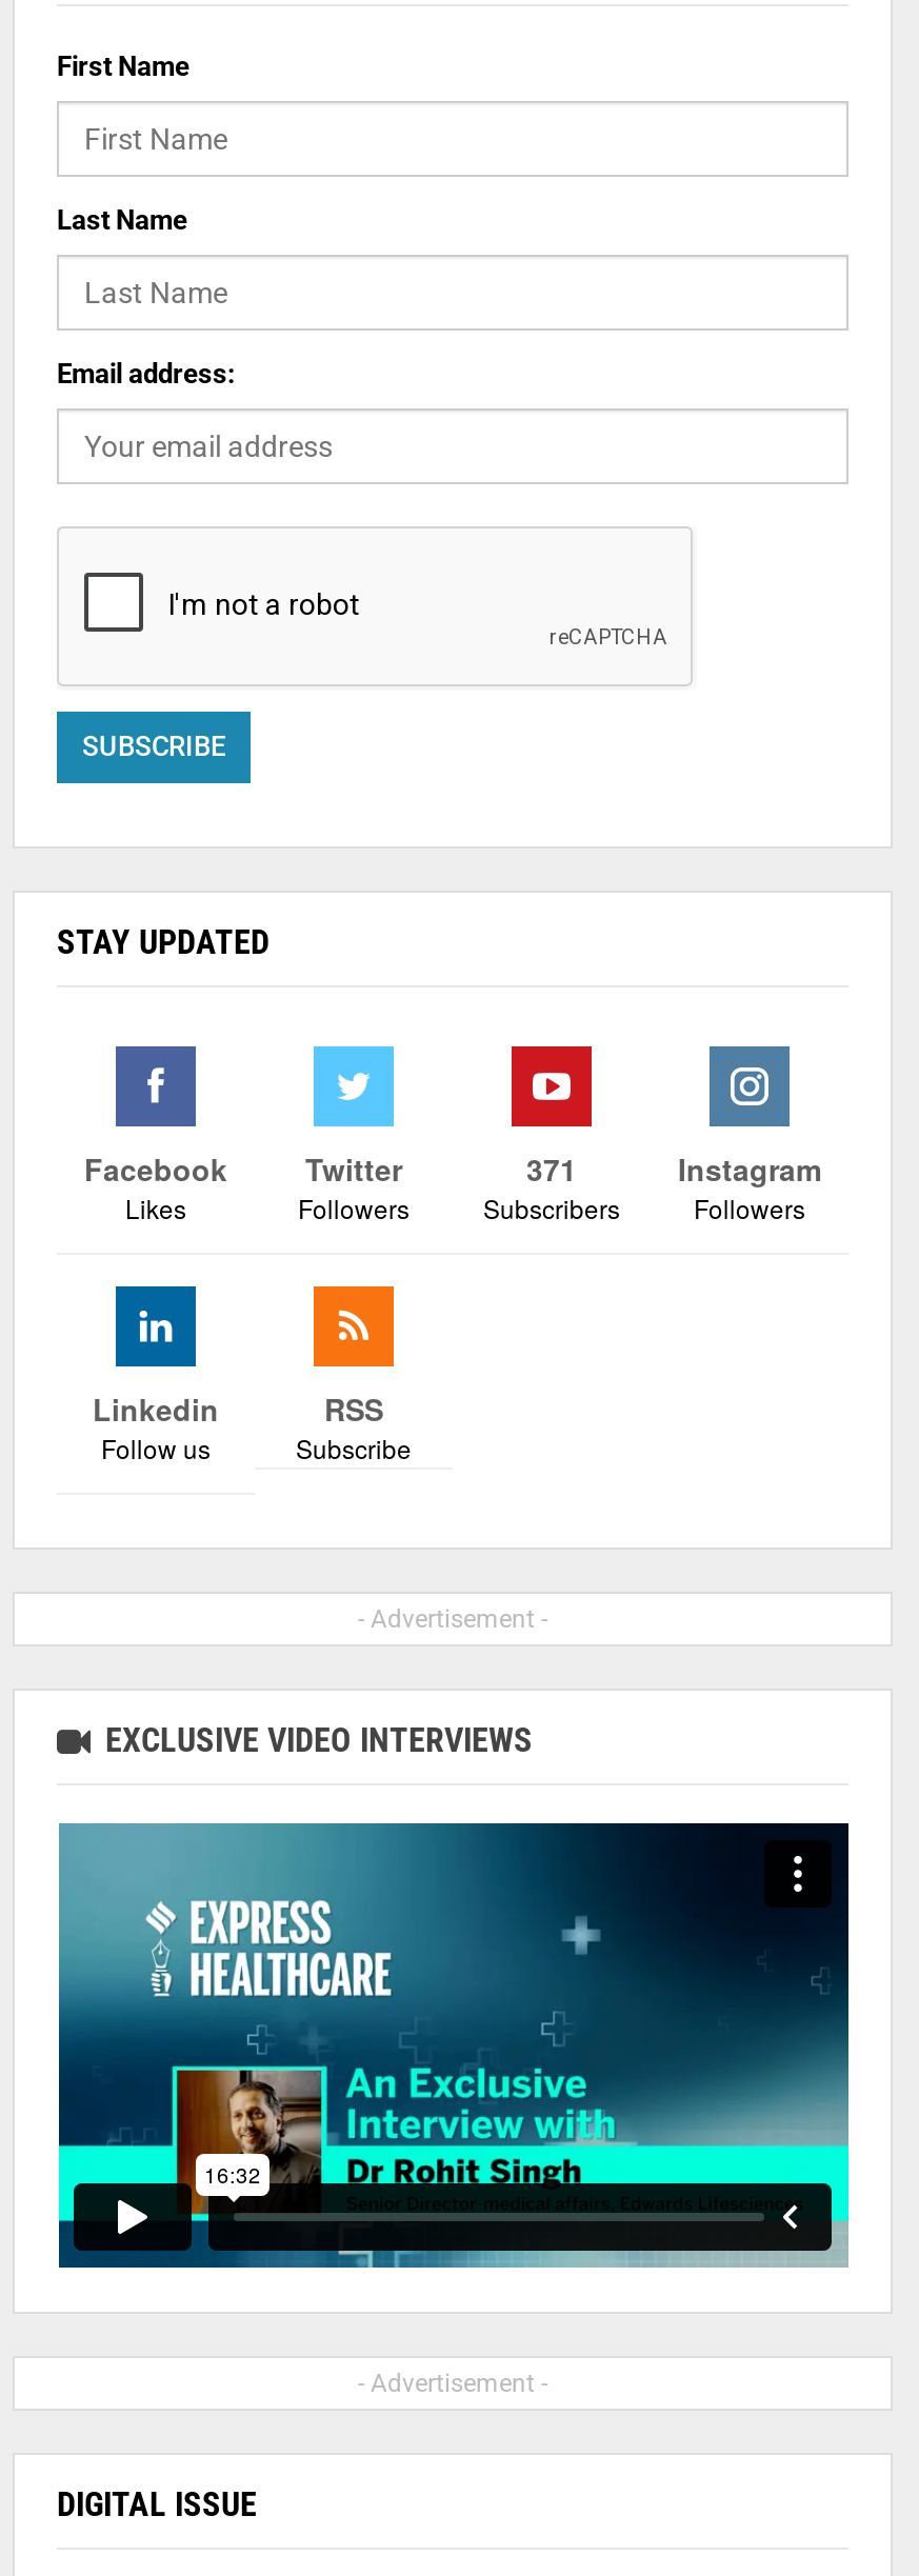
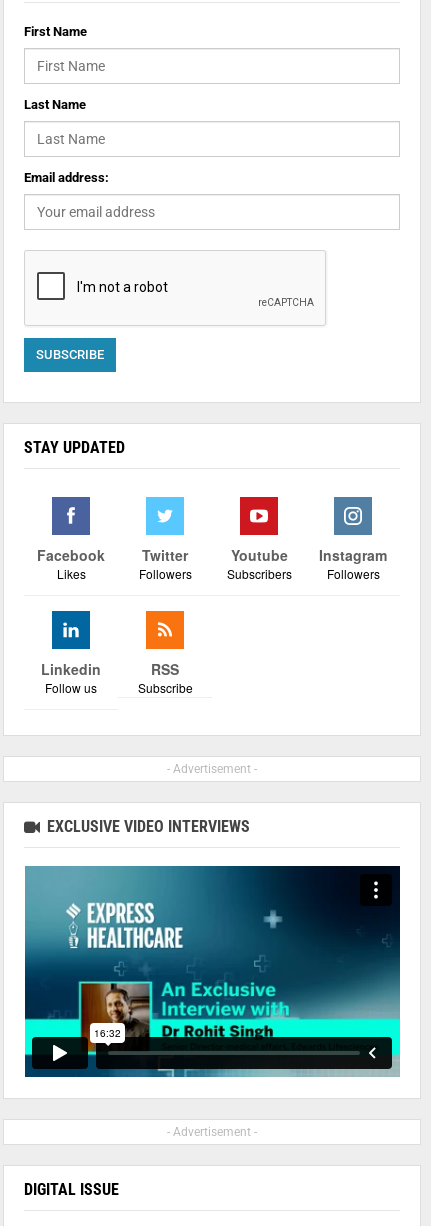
- 371
+ Youtube
